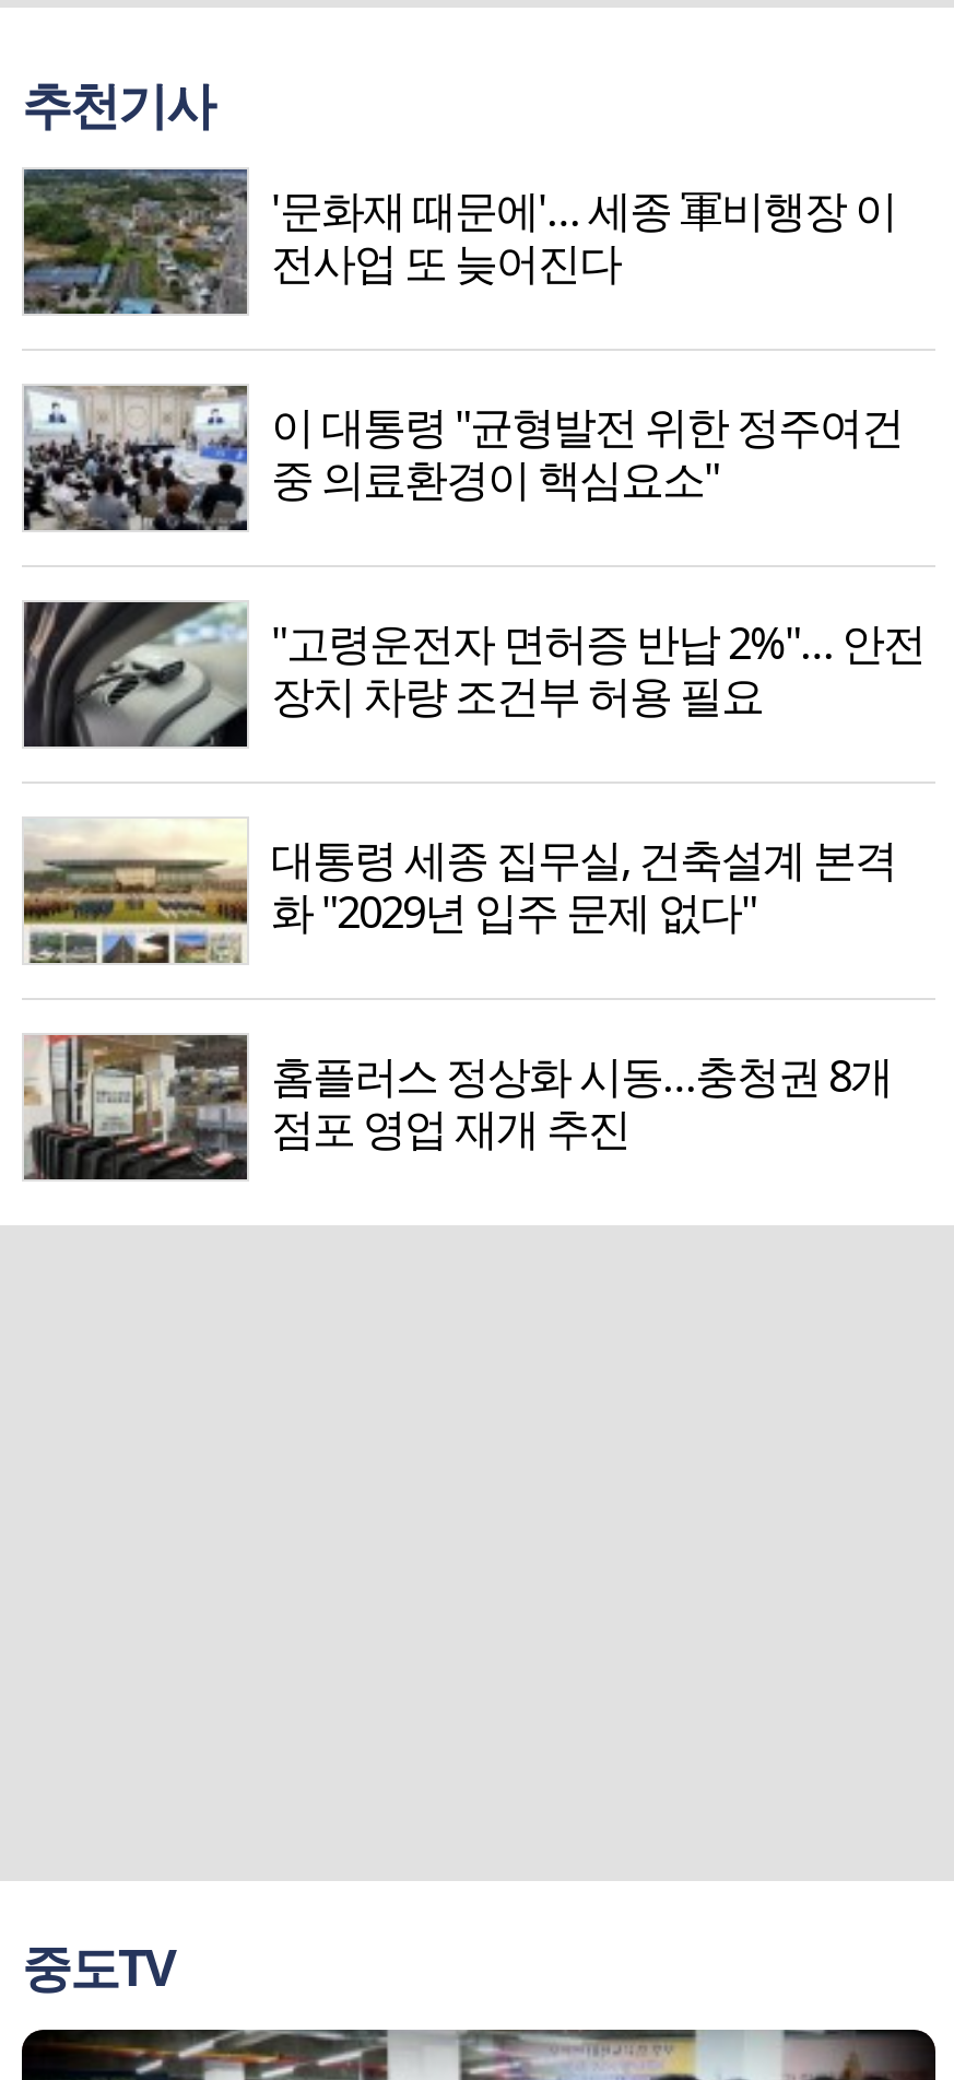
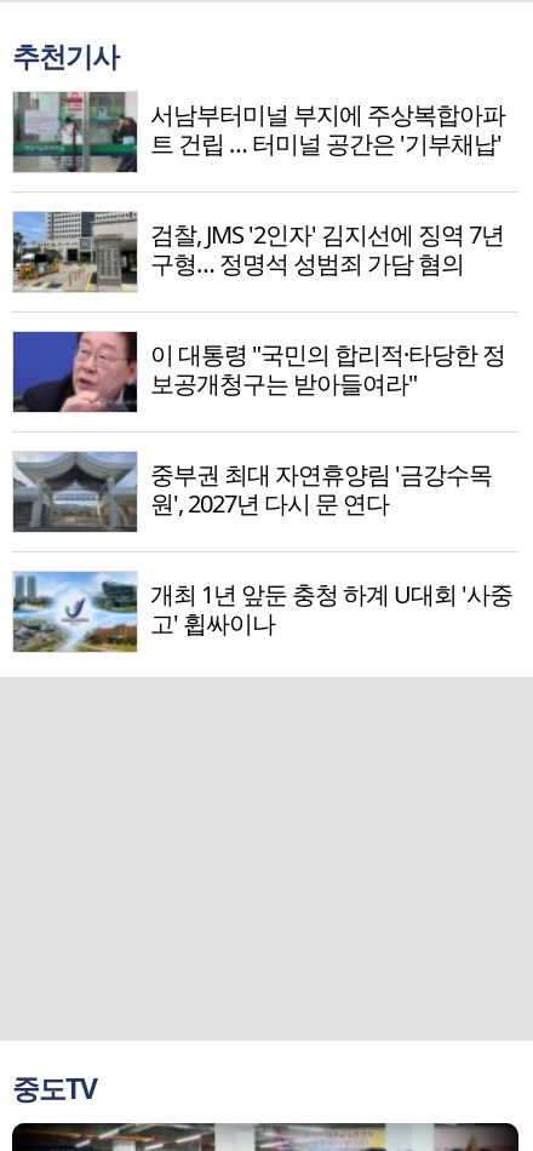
- [image]
- '문화재 때문에'… 세종 軍비행장 이
- 전사업 또 늦어진다
+ [image]
+ 서남부터미널 부지에 주상복합아파
+ 트 건립 … 터미널 공간은 '기부채납'

- [image]
- 이 대통령 "균형발전 위한 정주여건
- 중 의료환경이 핵심요소"
+ [image]
+ 검찰, JMS '2인자' 김지선에 징역 7년
+ 구형… 정명석 성범죄 가담 혐의

- [image]
- "고령운전자 면허증 반납 2%"… 안전
- 장치 차량 조건부 허용 필요
+ [image]
+ 이 대통령 "국민의 합리적·타당한 정
+ 보공개청구는 받아들여라"

- [image]
- 대통령 세종 집무실, 건축설계 본격
- 화 "2029년 입주 문제 없다"
+ [image]
+ 중부권 최대 자연휴양림 '금강수목
+ 원', 2027년 다시 문 연다

- [image]
- 홈플러스 정상화 시동…충청권 8개
- 점포 영업 재개 추진
+ [image]
+ 개최 1년 앞둔 충청 하계 U대회 '사중
+ 고' 휩싸이나
